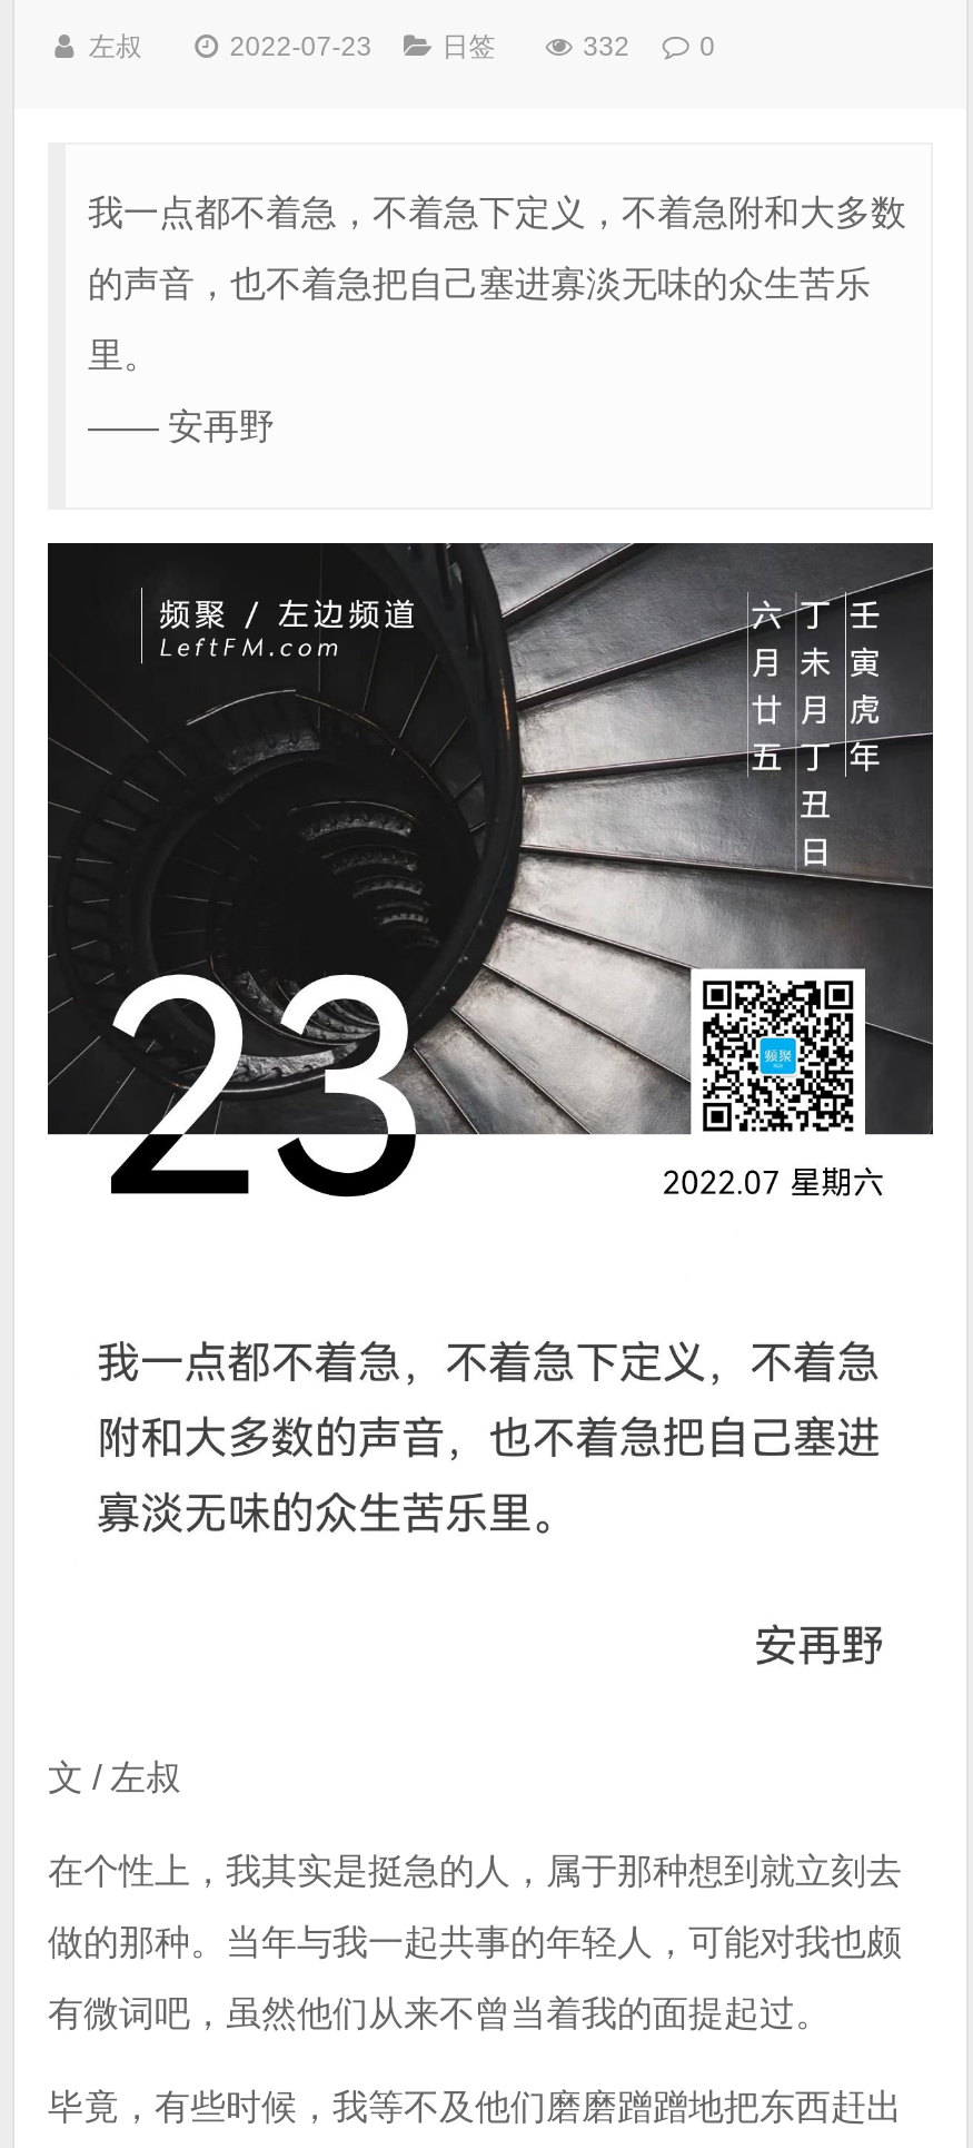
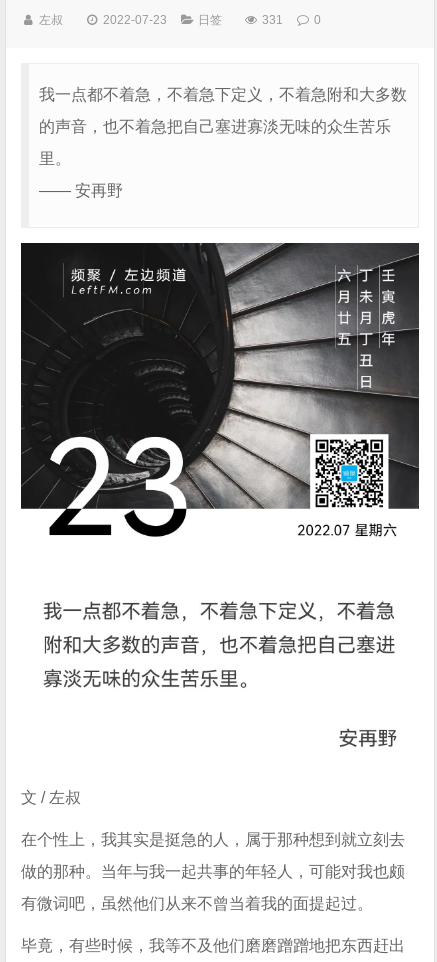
- 332
+ 331
